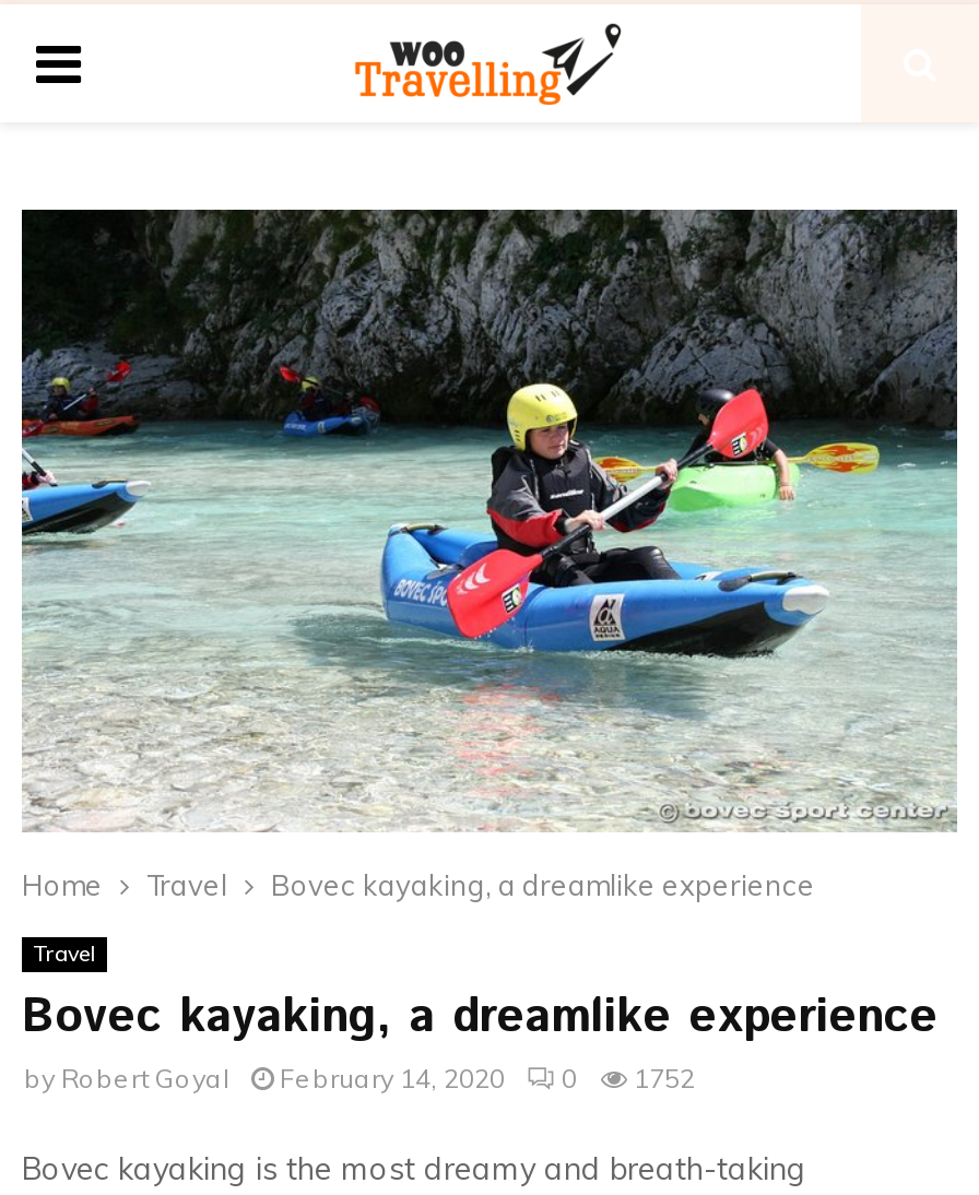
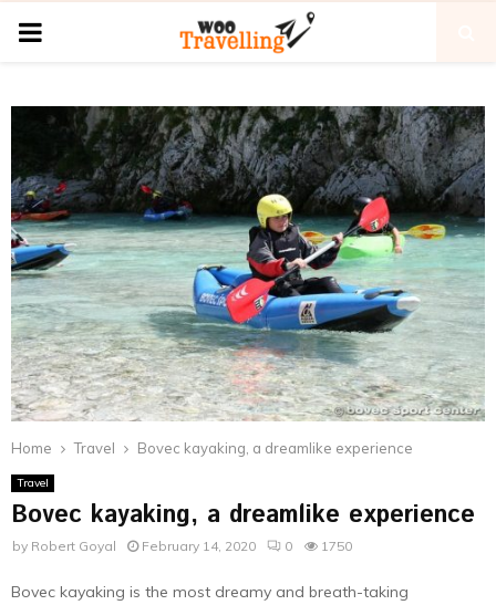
- by Robert Goyal February 14, 2020 0 1752
+ by Robert Goyal February 14, 2020 0 1750
